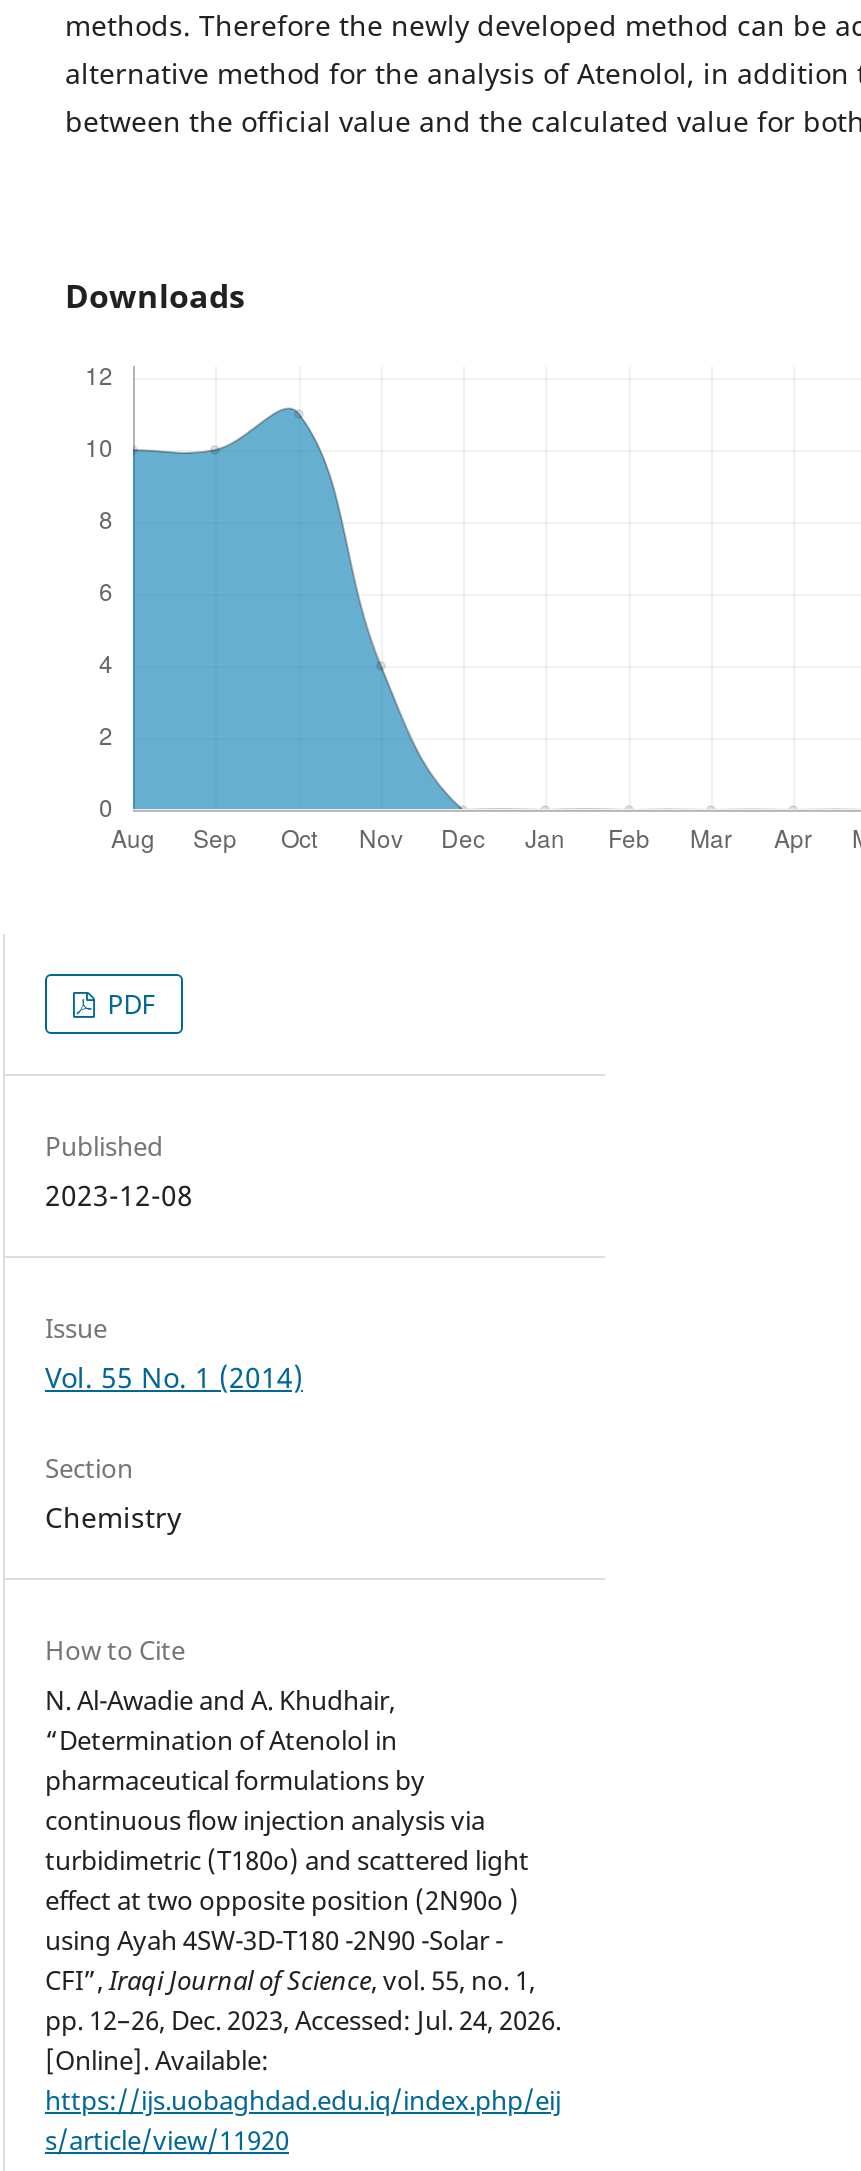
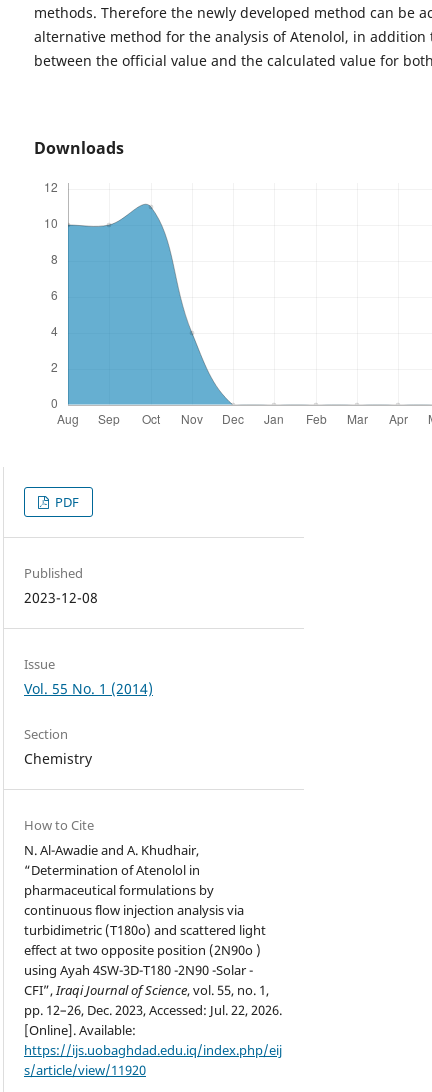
- pp. 12–26, Dec. 2023, Accessed: Jul. 24, 2026.
+ pp. 12–26, Dec. 2023, Accessed: Jul. 22, 2026.
